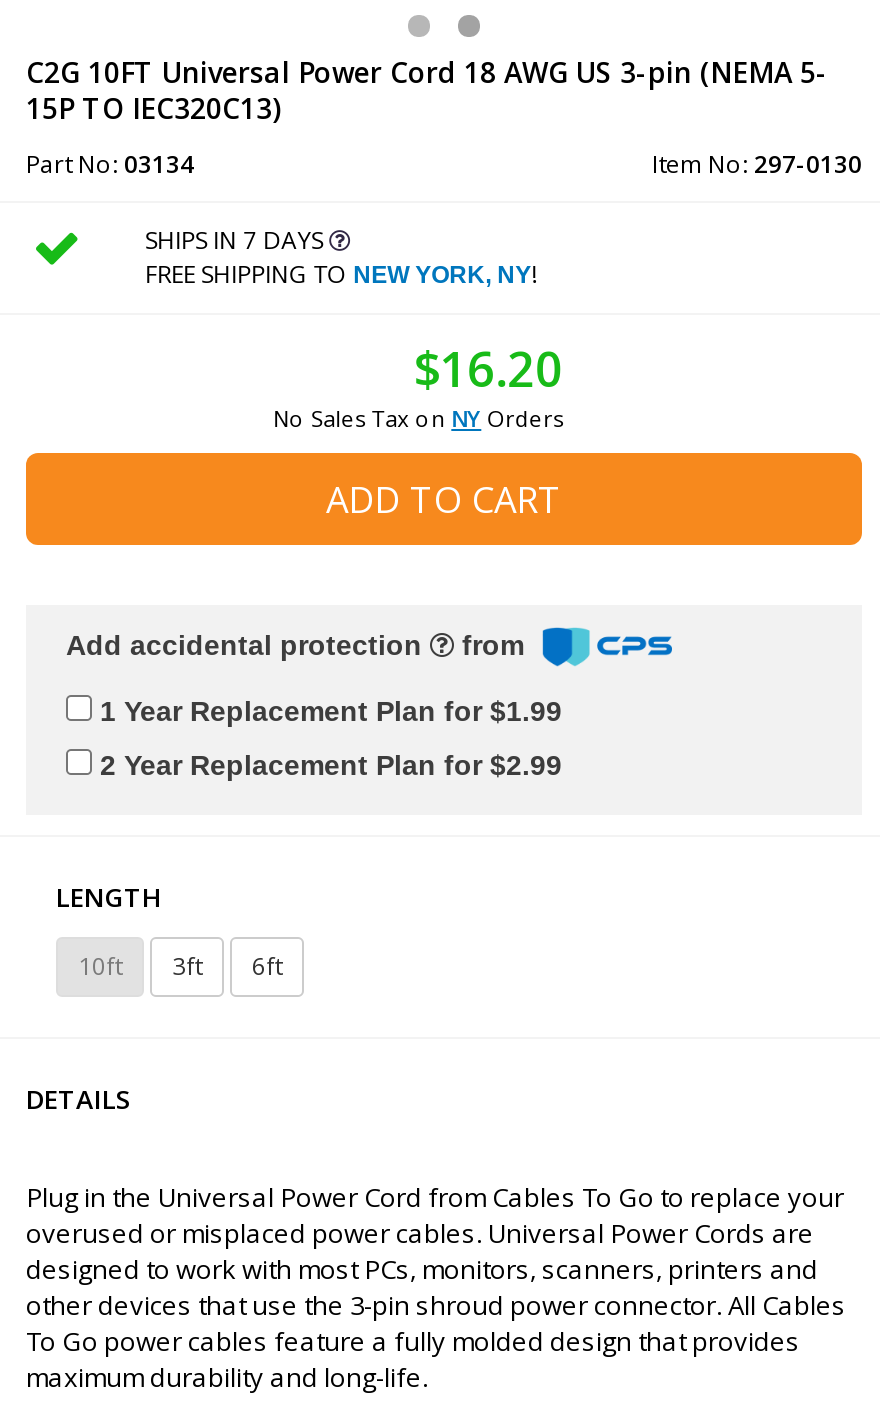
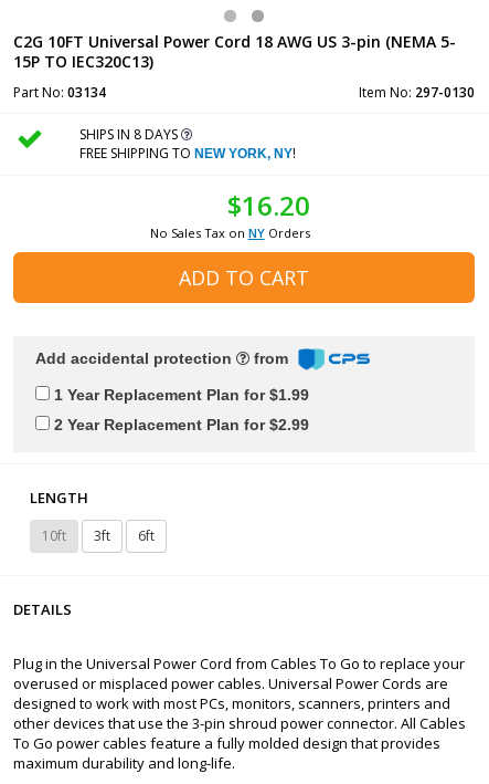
- SHIPS IN 7 DAYS
+ SHIPS IN 8 DAYS
